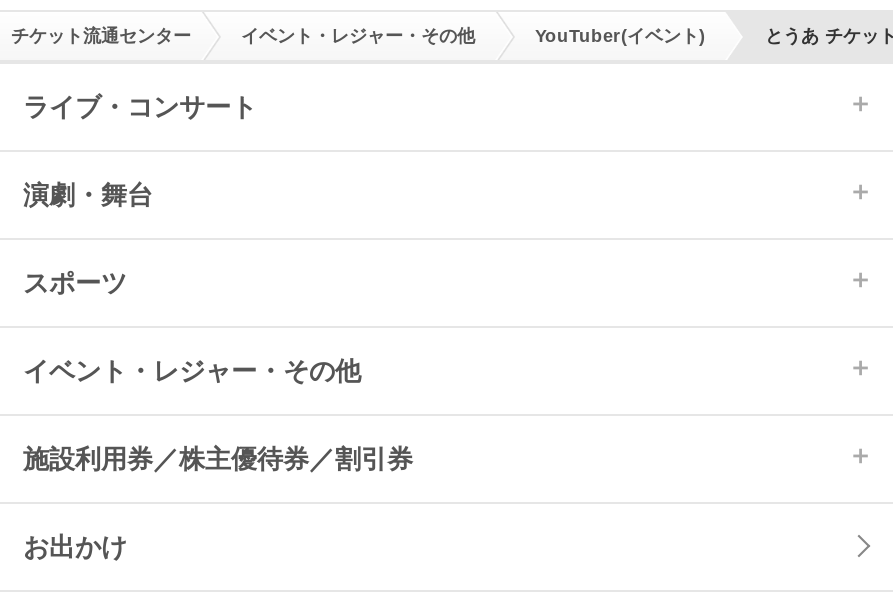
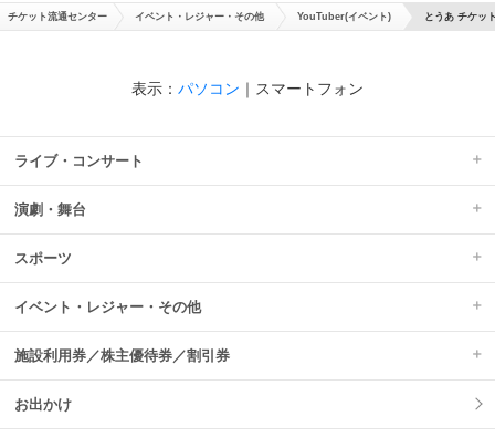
+ 表示：パソコン｜スマートフォン
